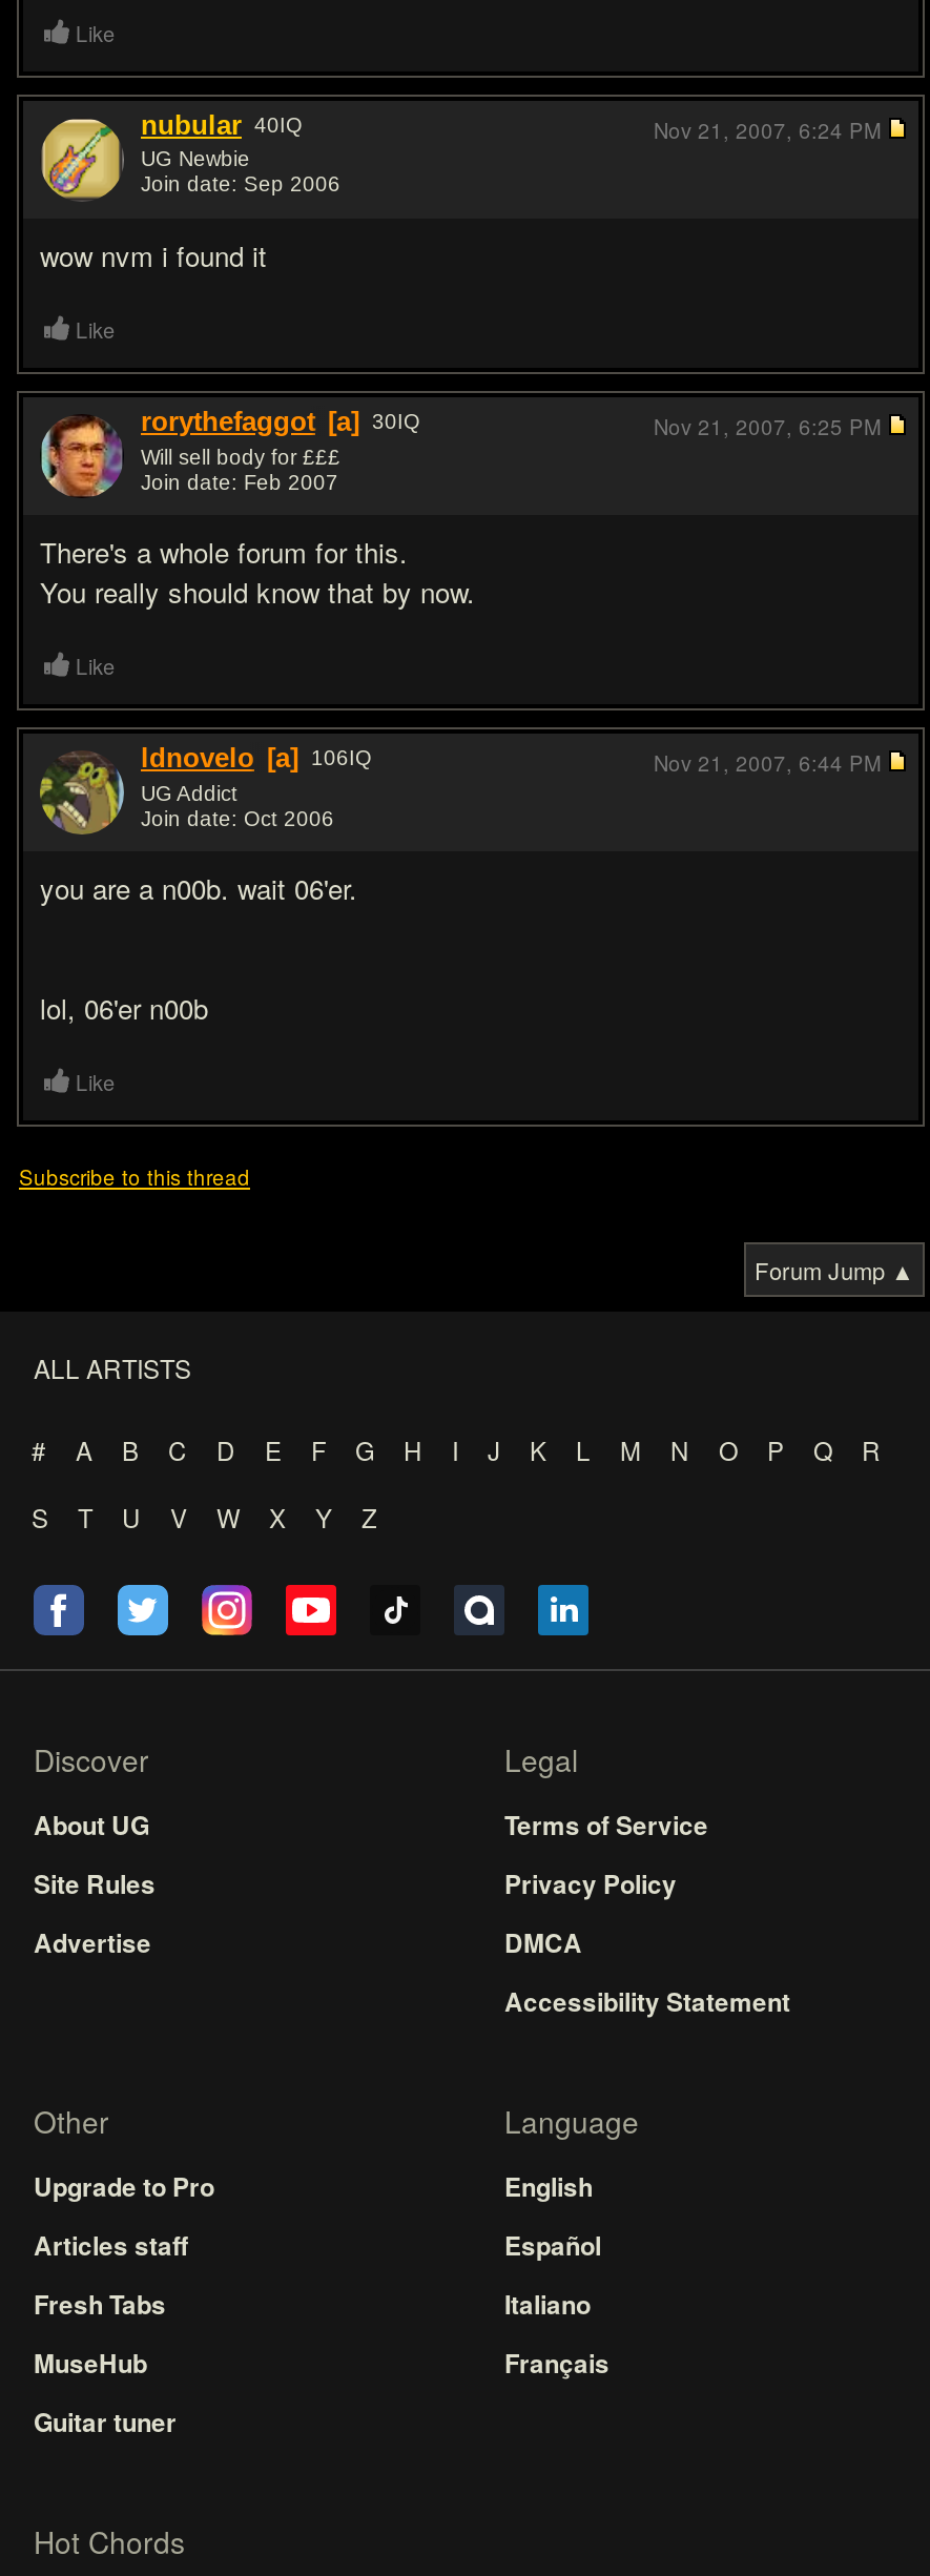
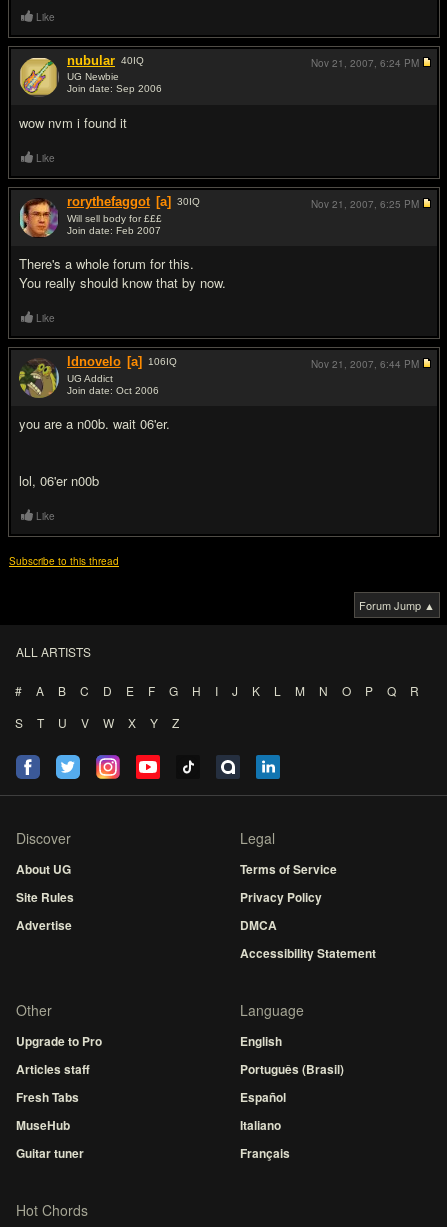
moved down: Español | Italiano | Français

+ Português (Brasil)
